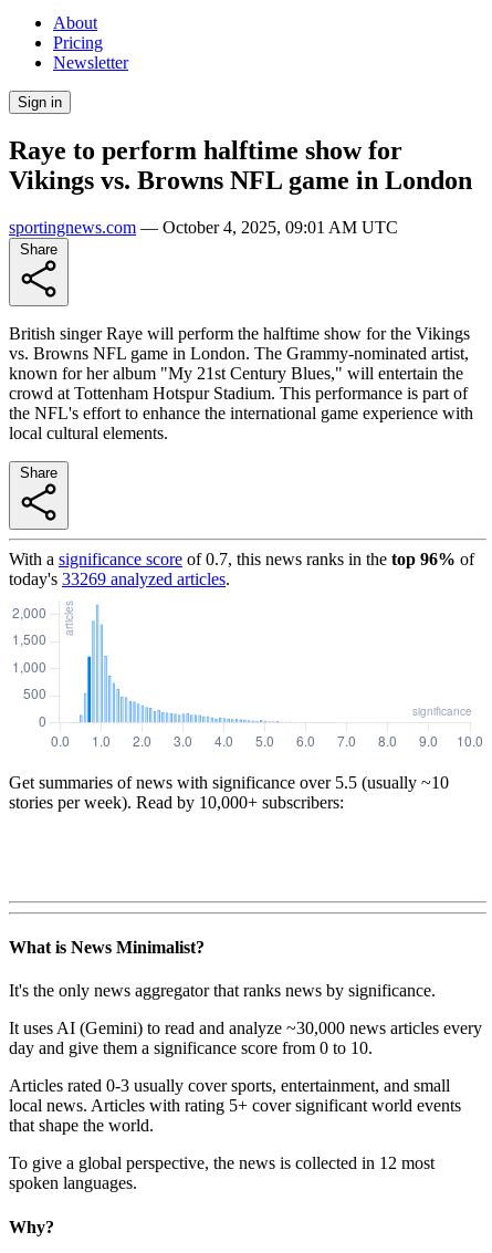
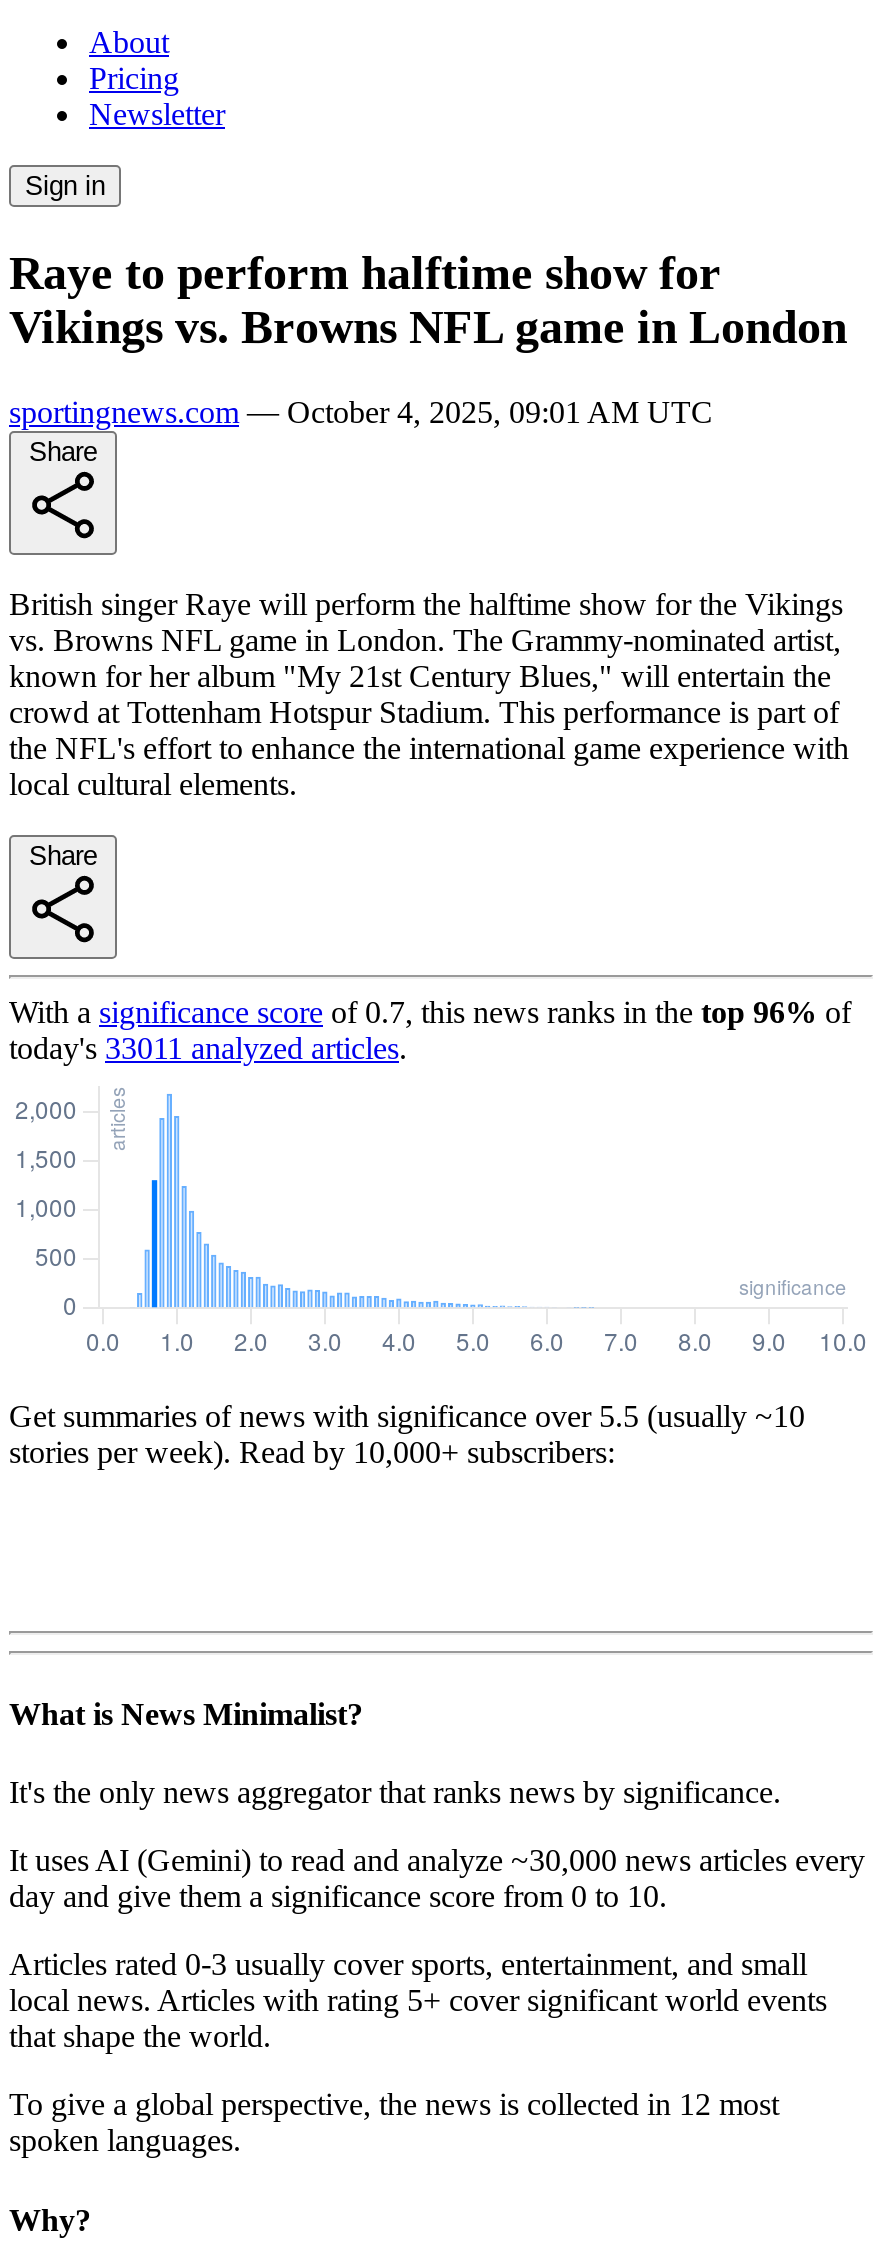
- today's 33269 analyzed articles.
+ today's 33011 analyzed articles.
